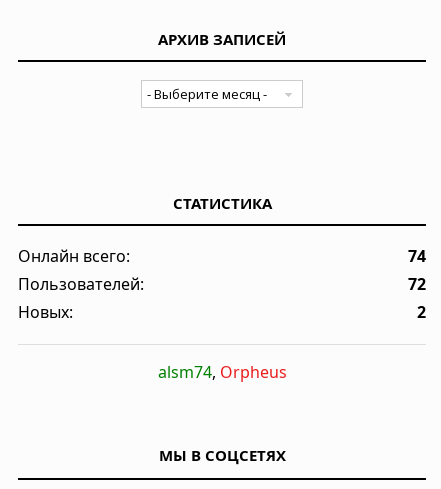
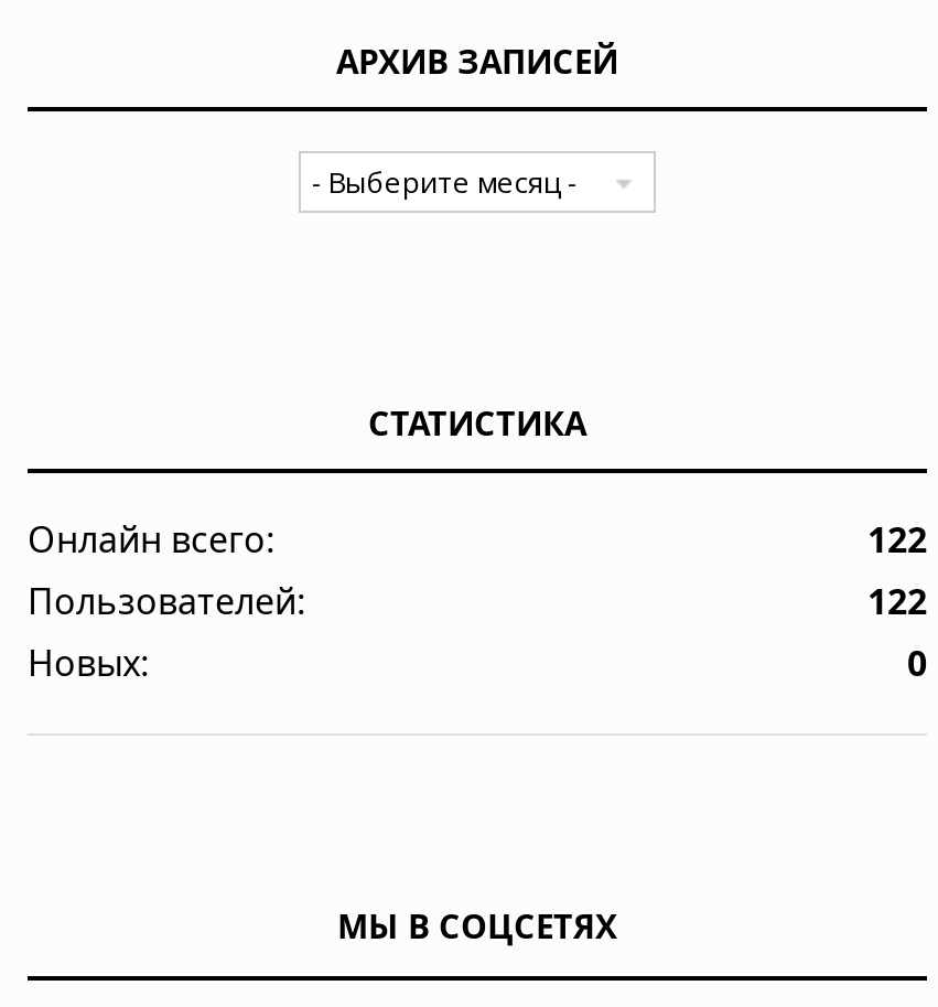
- 74
+ 122

- 72
+ 122

- 2
- alsm74, Orpheus
+ 0
